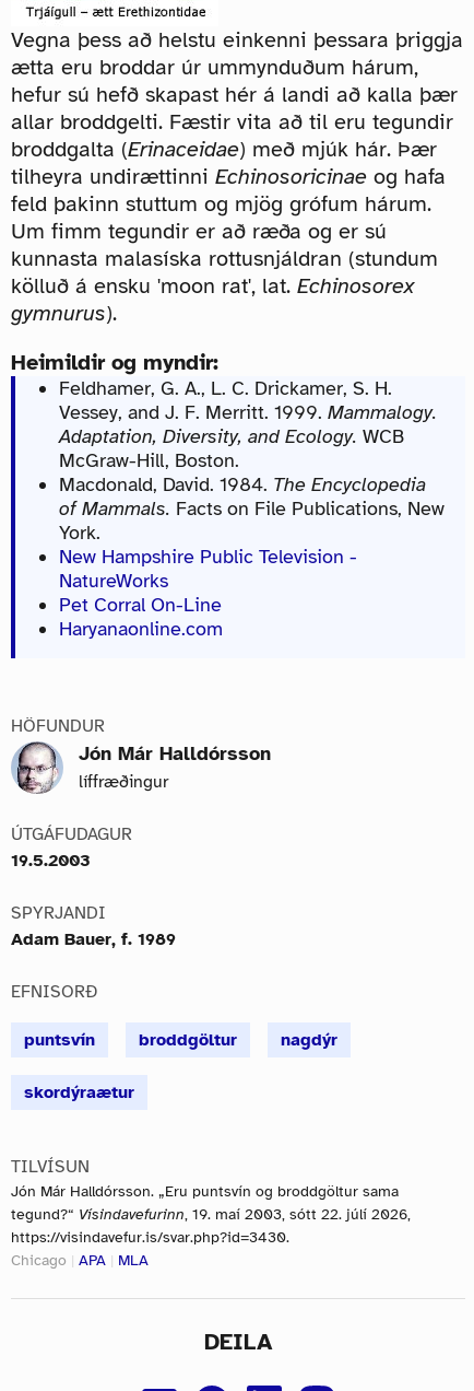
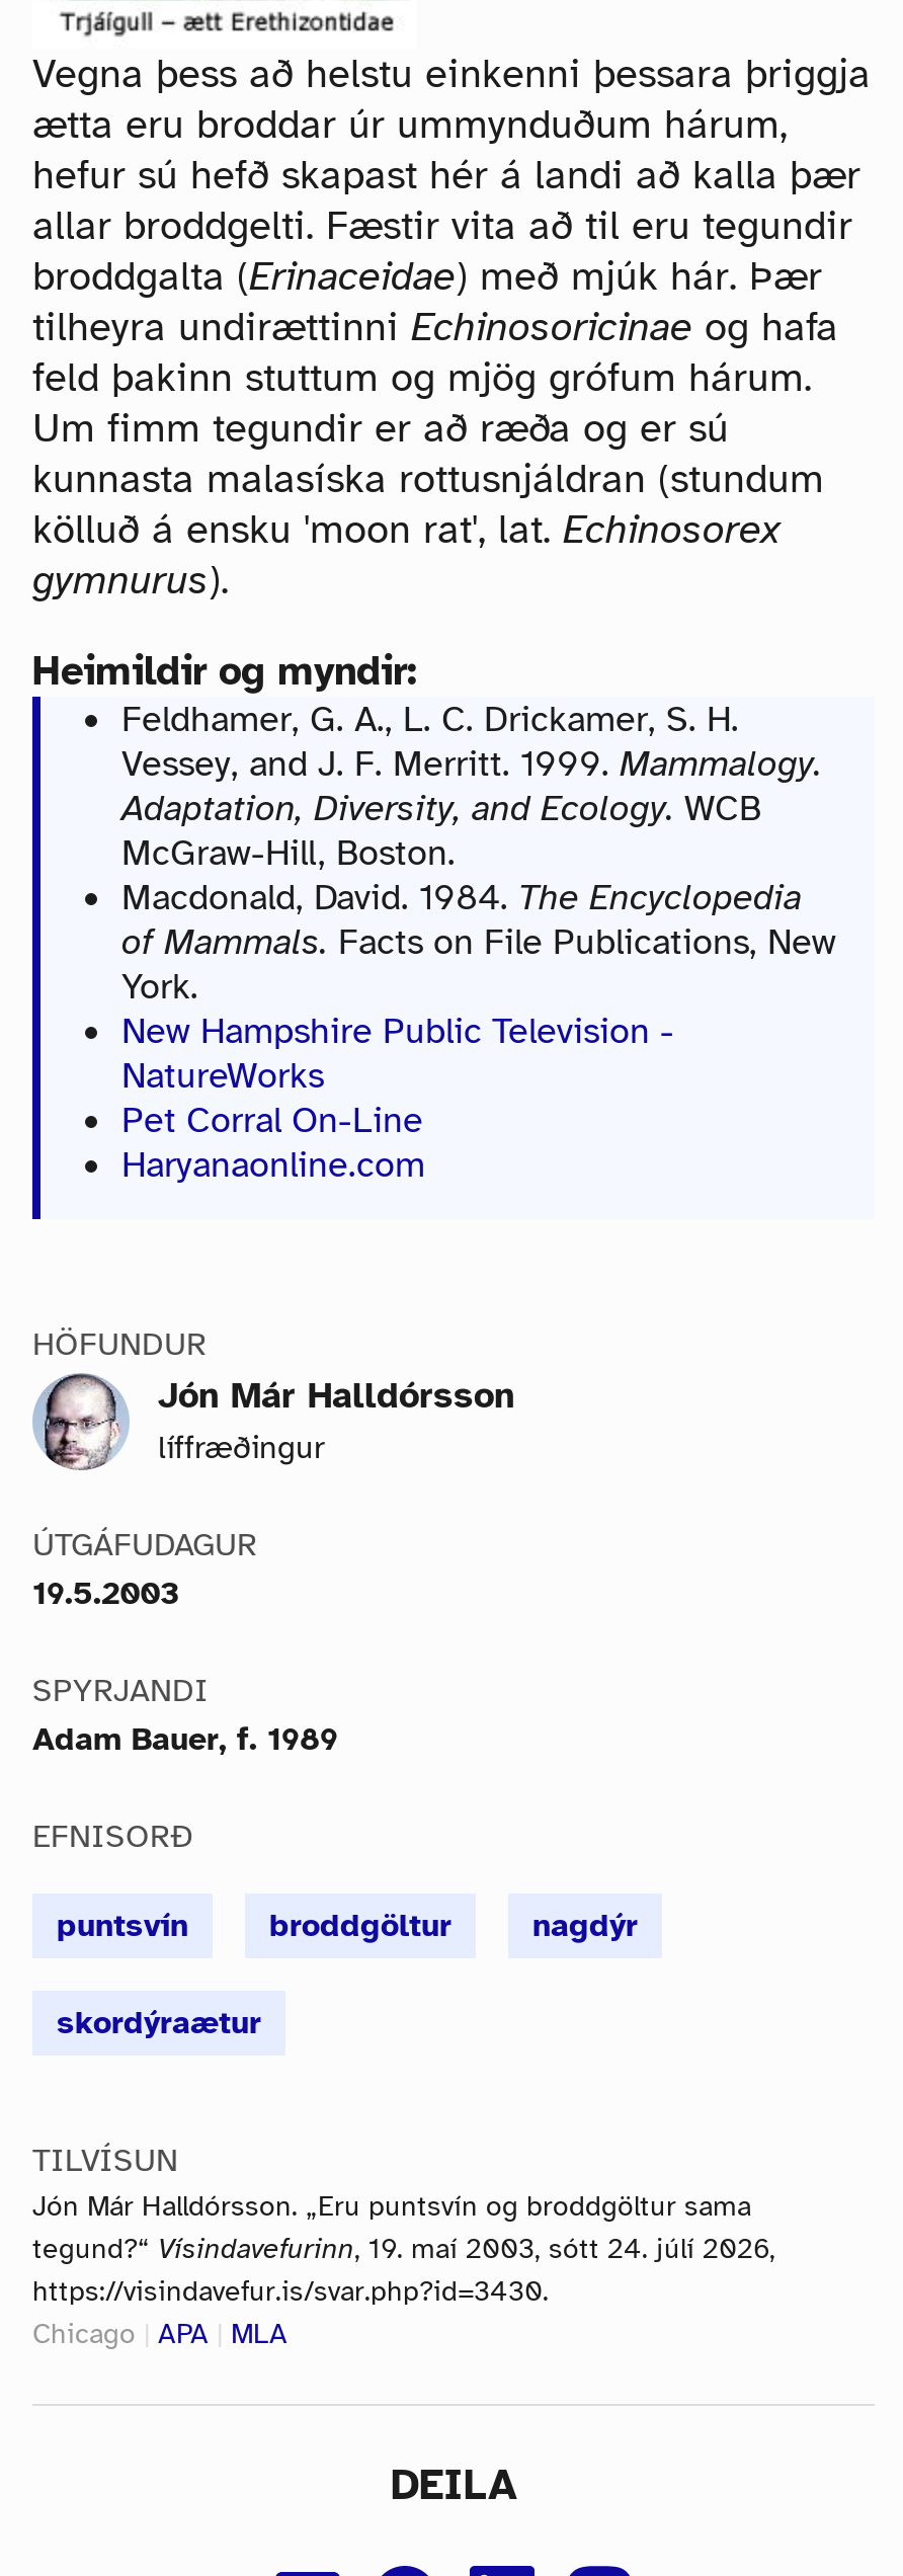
- tegund?“Vísindavefurinn, 19. maí 2003, sótt 22. júlí 2026,
+ tegund?“Vísindavefurinn, 19. maí 2003, sótt 24. júlí 2026,
